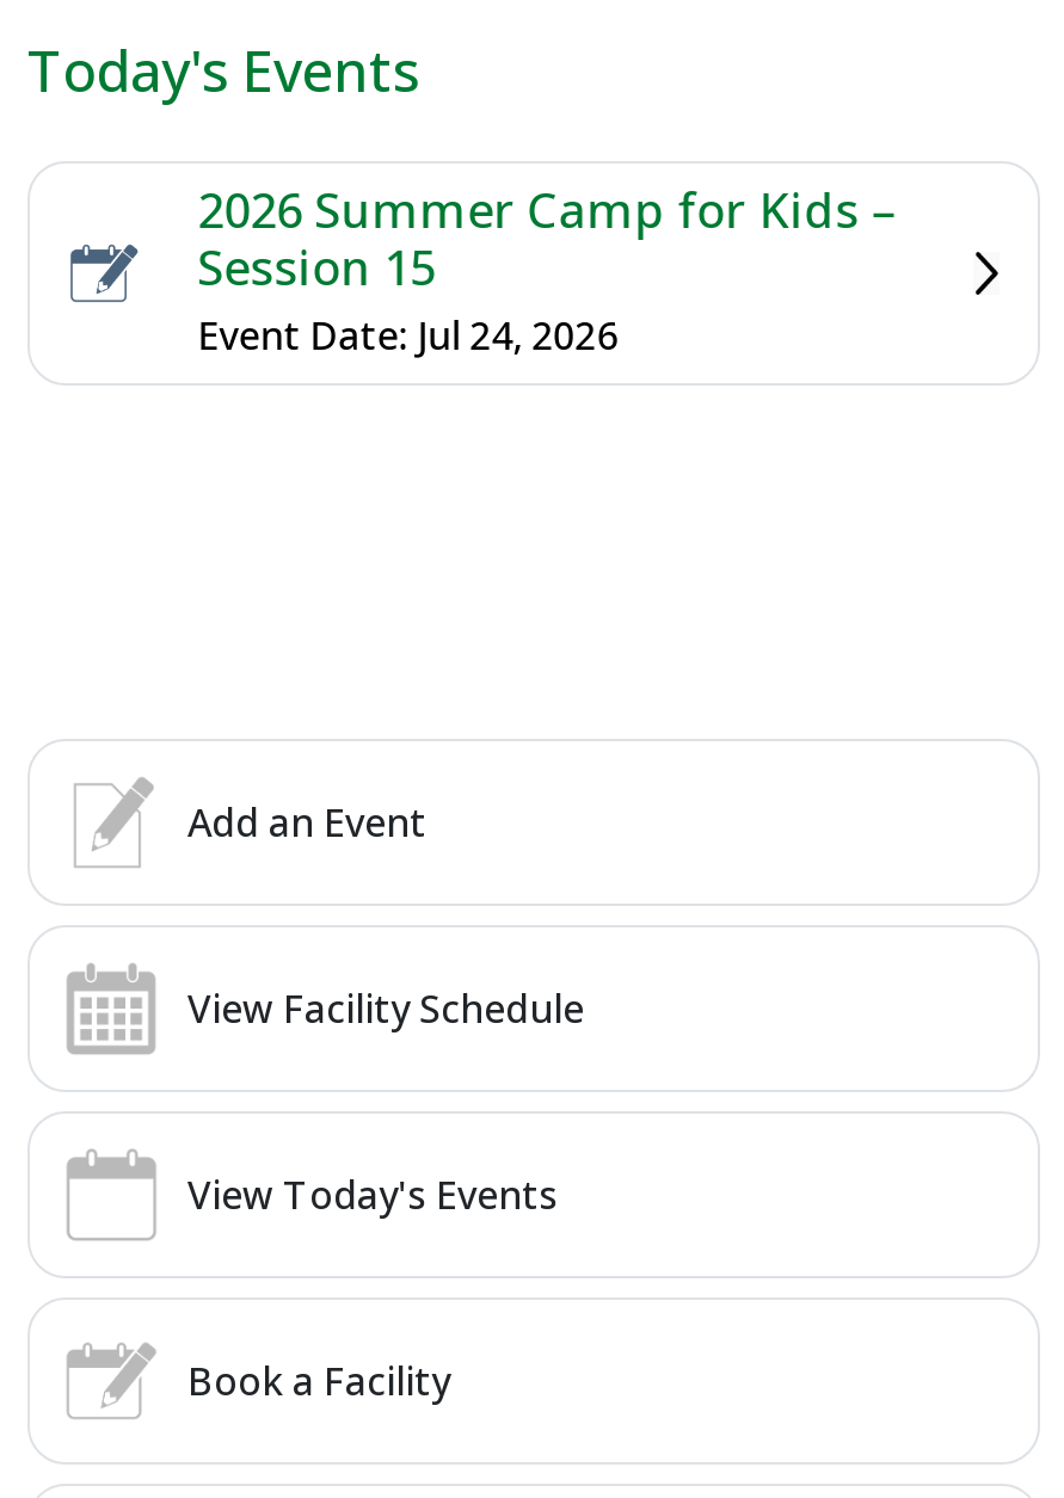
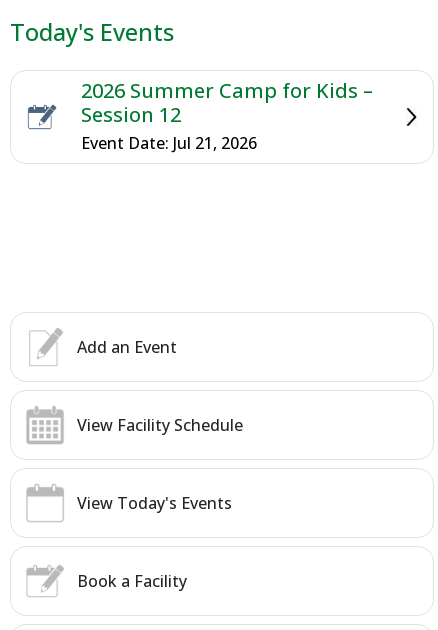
- Session 15
+ Session 12

- Event Date: Jul 24, 2026
+ Event Date: Jul 21, 2026
